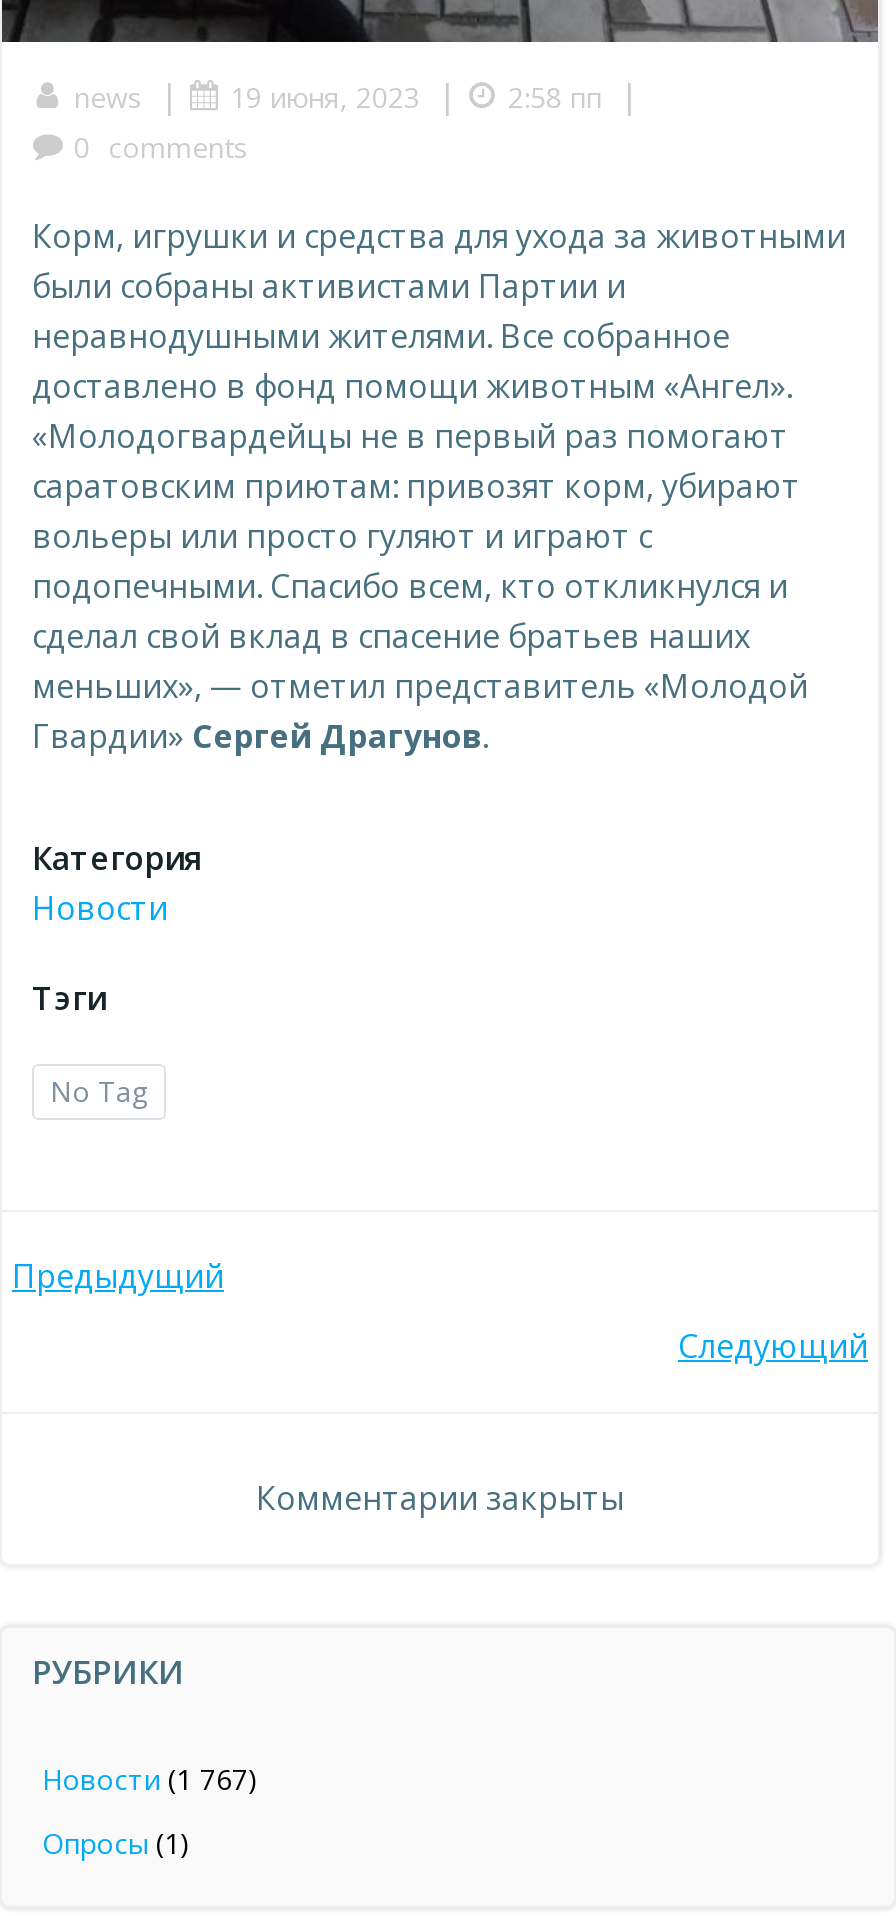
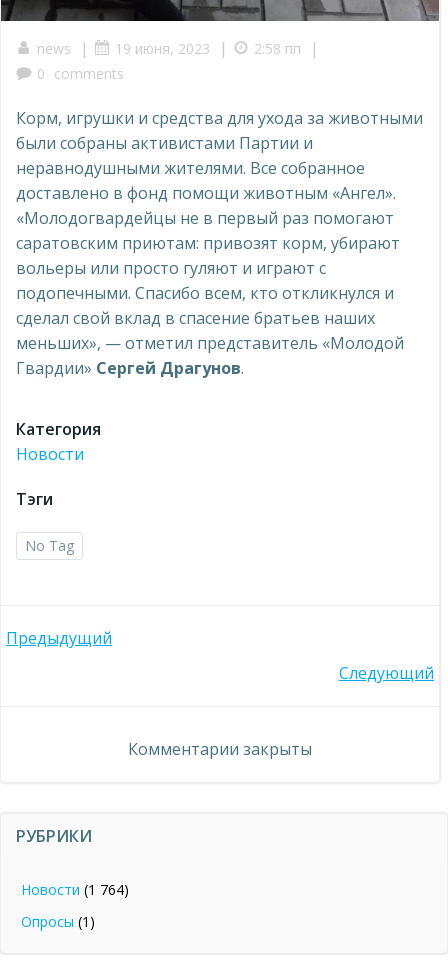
- Новости (1 767)
+ Новости (1 764)
